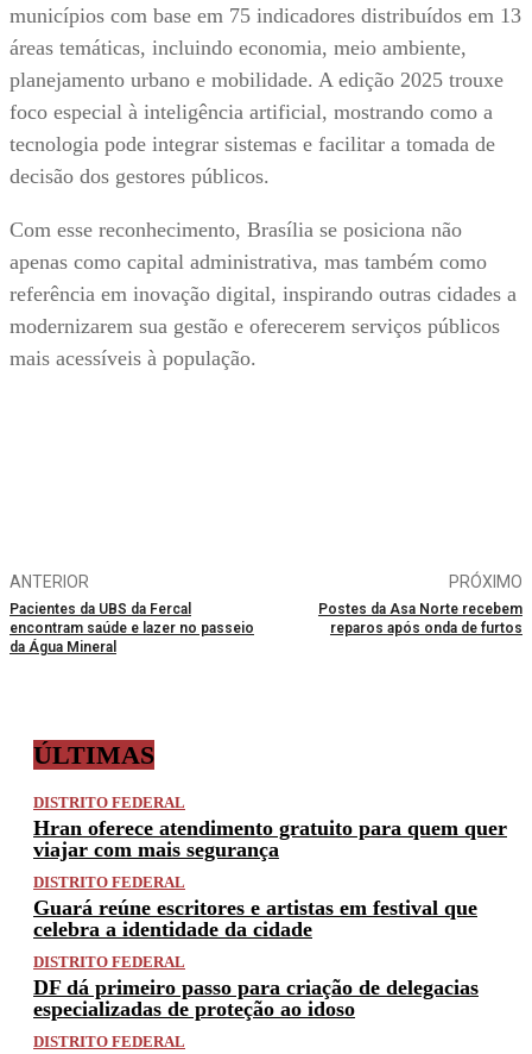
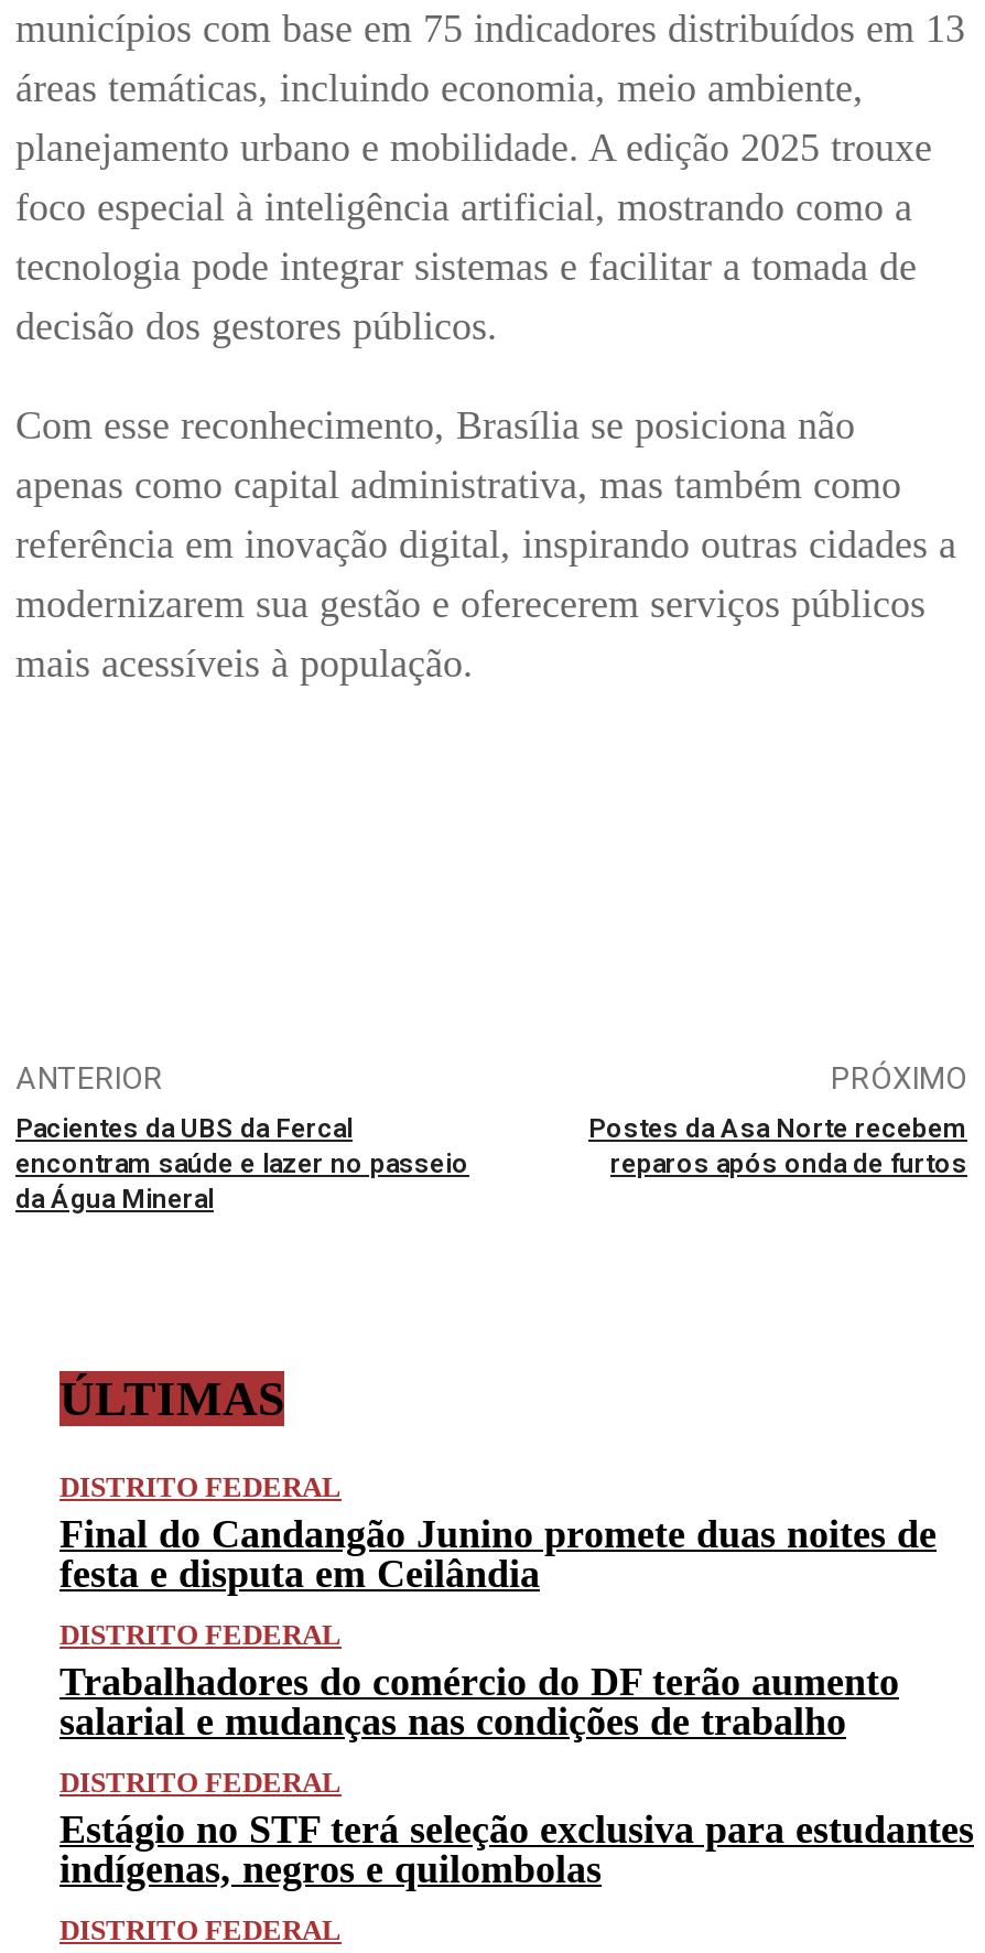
- Hran oferece atendimento gratuito para quem quer
- viajar com mais segurança
+ Final do Candangão Junino promete duas noites de
+ festa e disputa em Ceilândia

- Guará reúne escritores e artistas em festival que
- celebra a identidade da cidade
+ Trabalhadores do comércio do DF terão aumento
+ salarial e mudanças nas condições de trabalho

- DF dá primeiro passo para criação de delegacias
- especializadas de proteção ao idoso
+ Estágio no STF terá seleção exclusiva para estudantes
+ indígenas, negros e quilombolas
